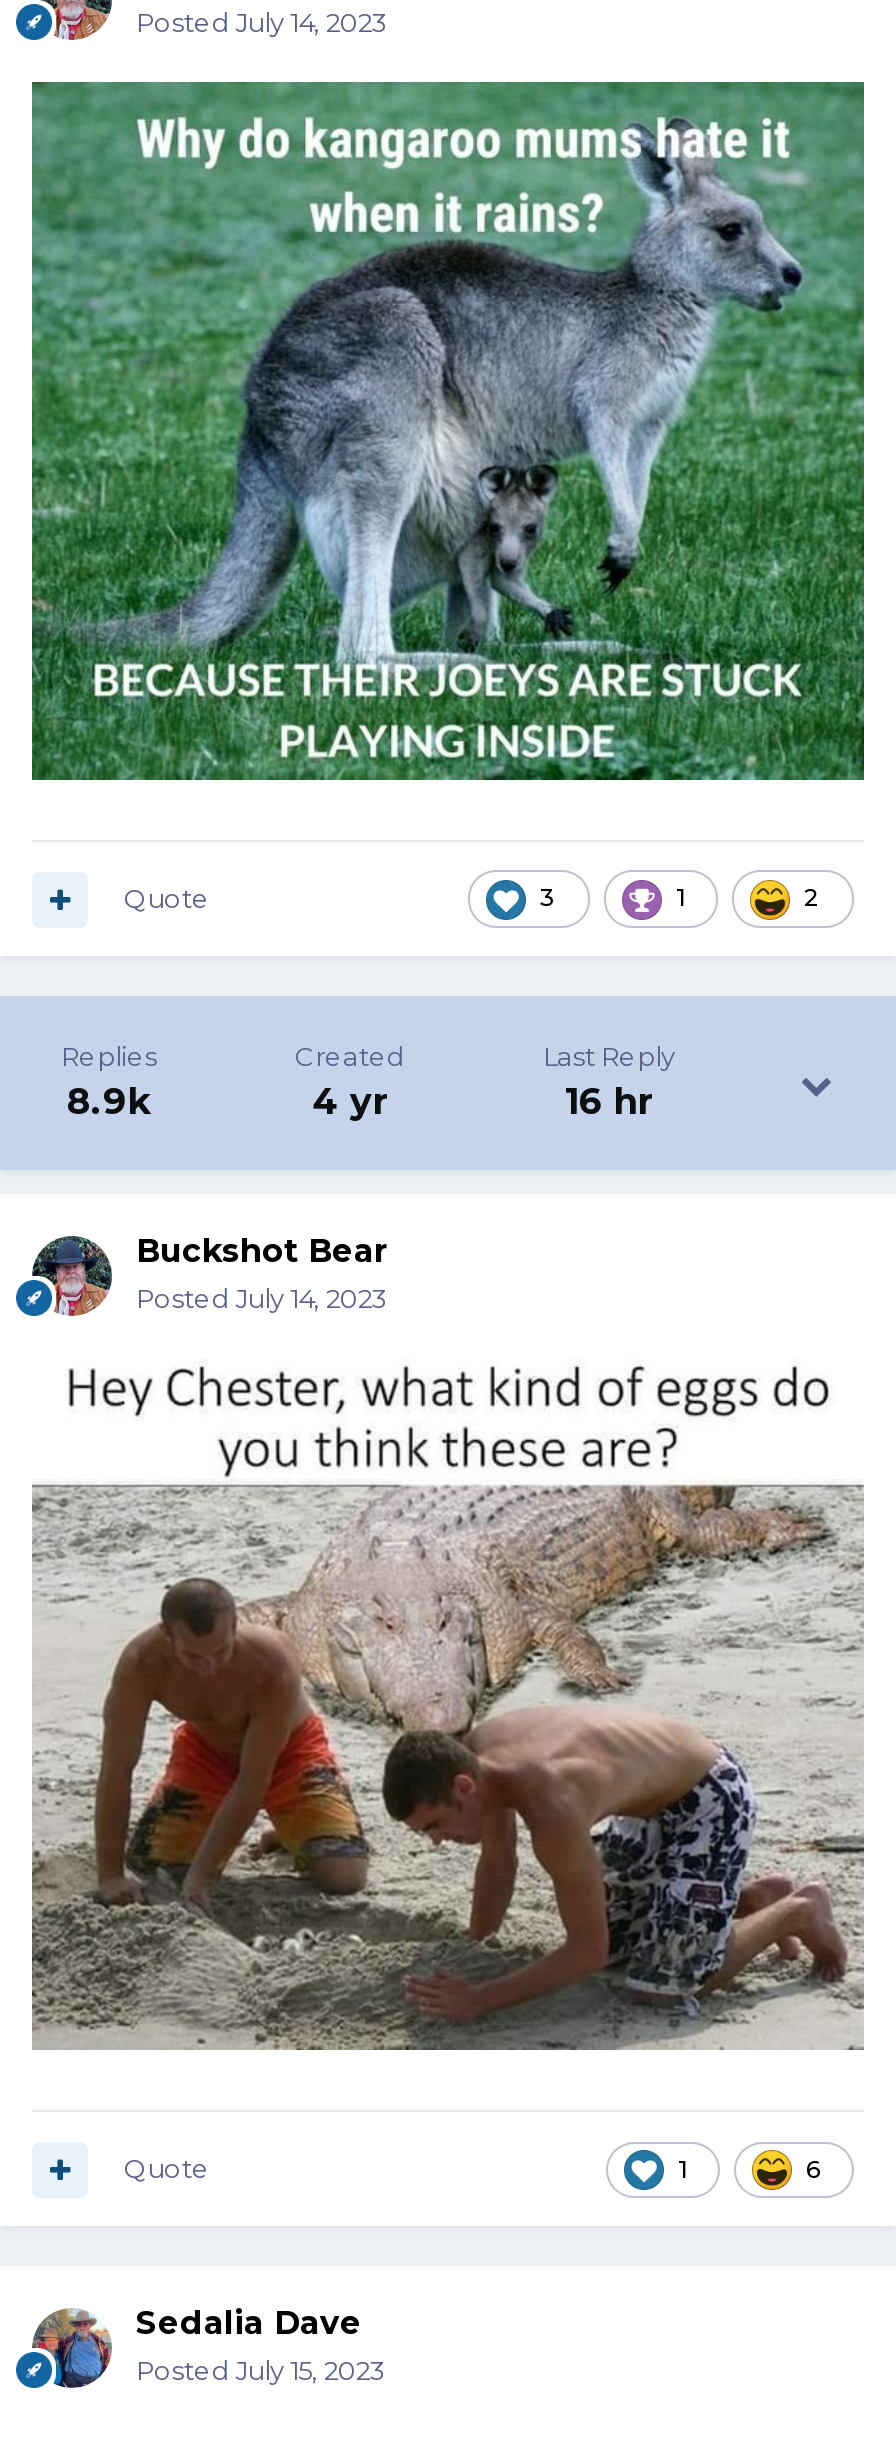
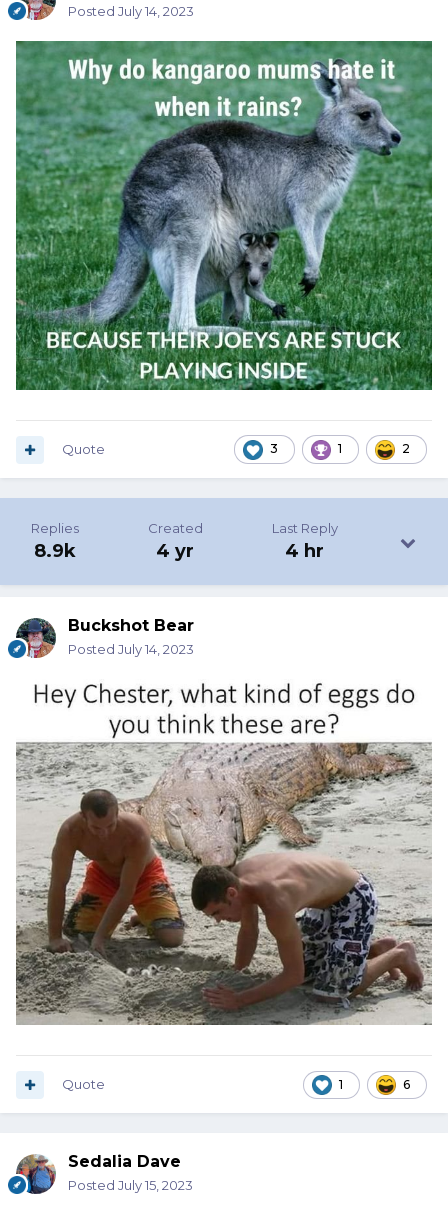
- 16 hr
+ 4 hr
